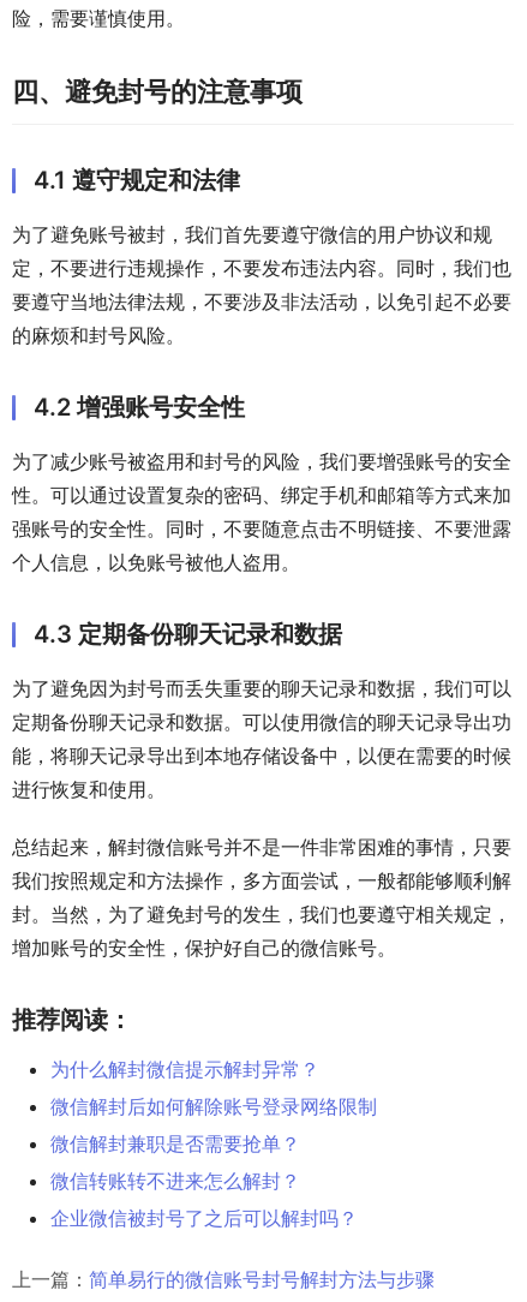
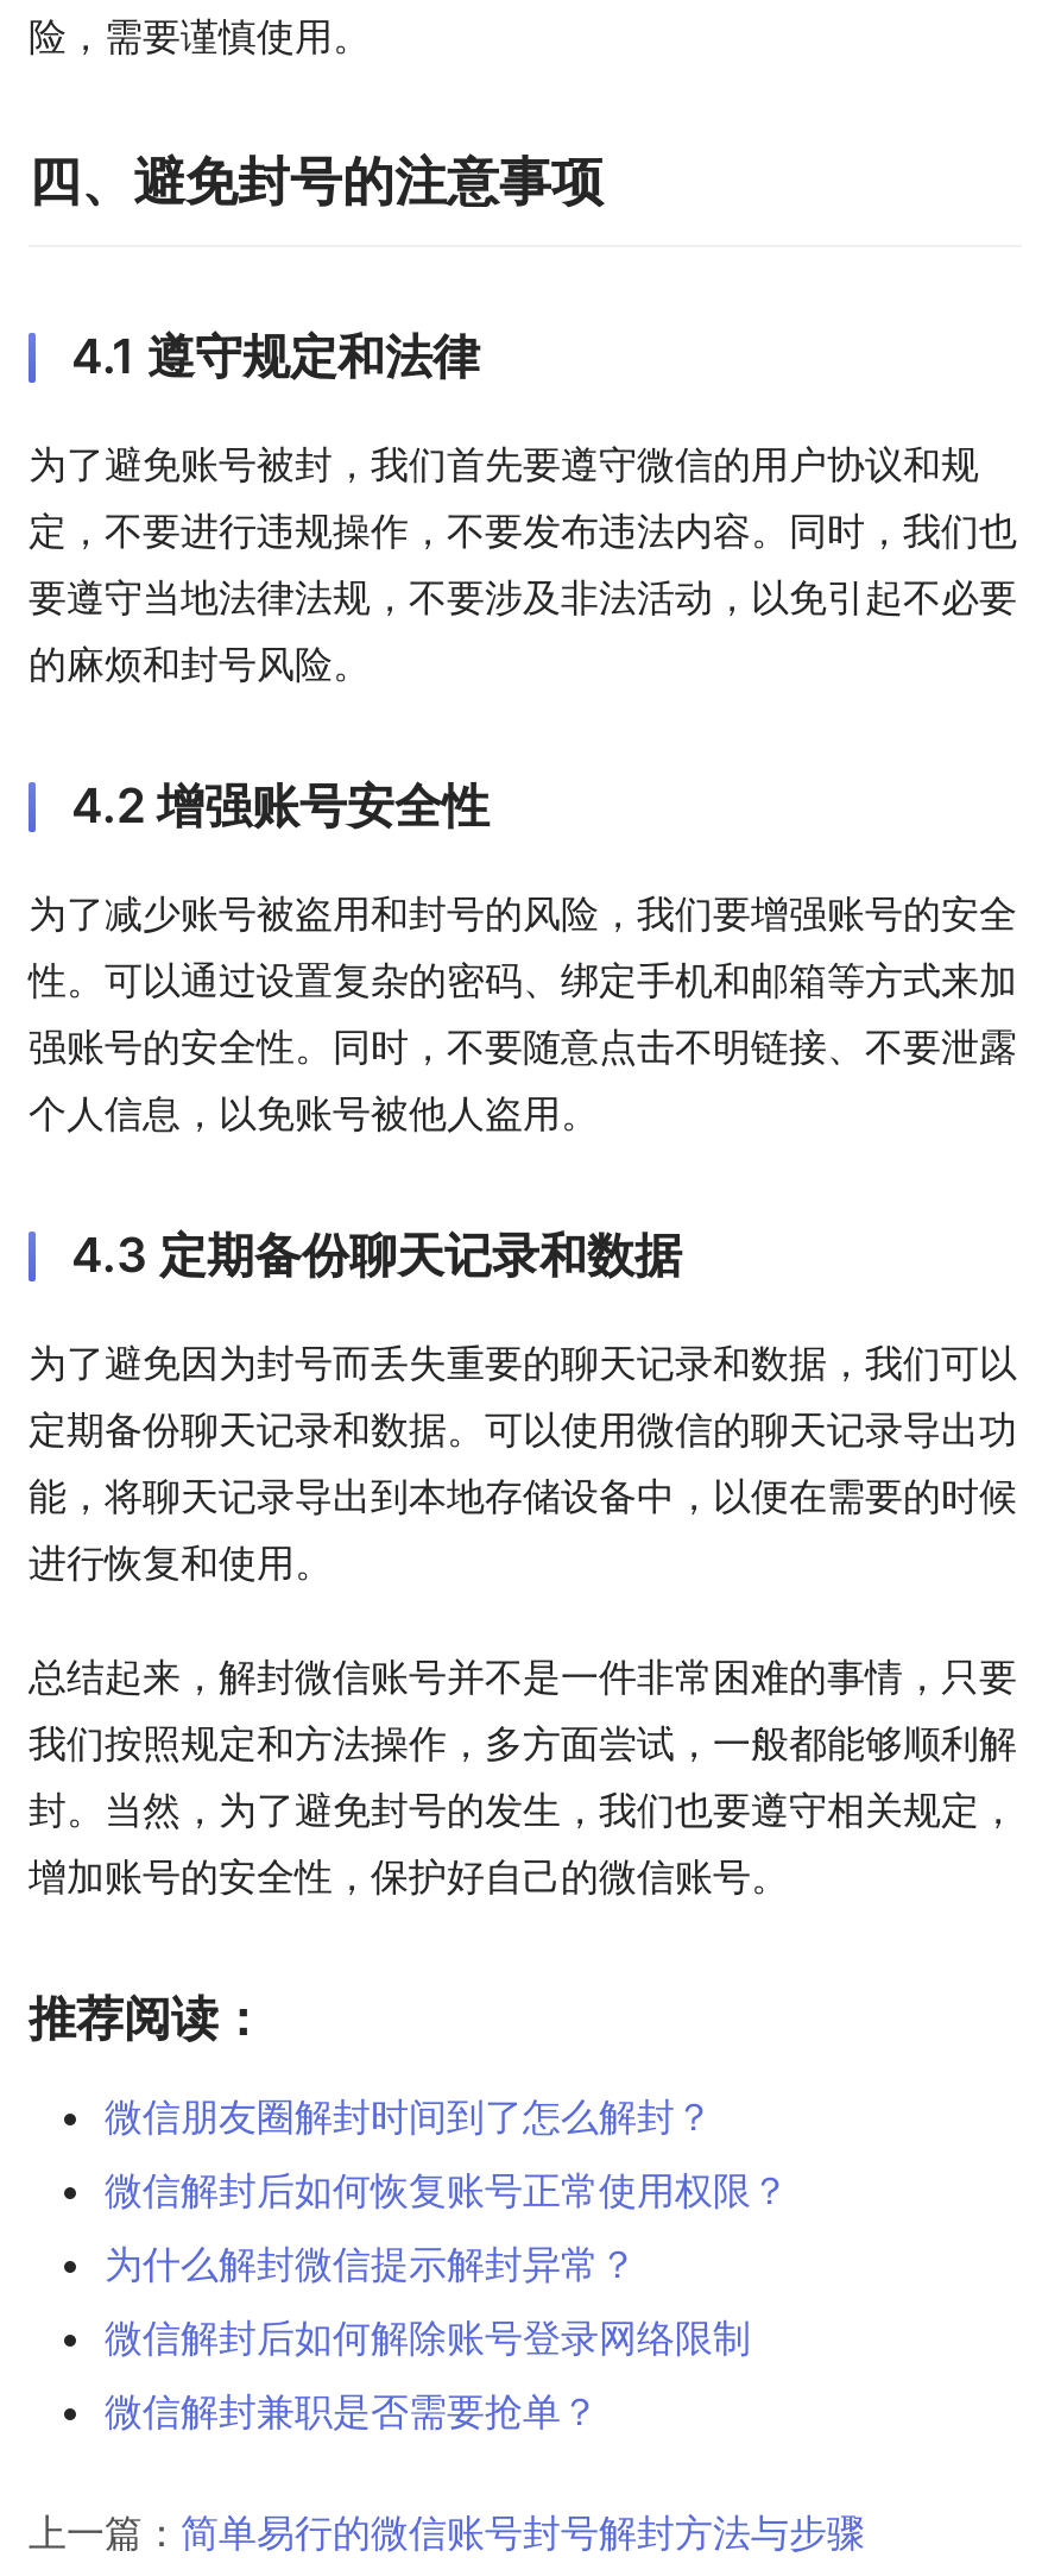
+ 微信朋友圈解封时间到了怎么解封？
+ 微信解封后如何恢复账号正常使用权限？

moved down: 为什么解封微信提示解封异常？ | 微信解封后如何解除账号登录网络限制 | 微信解封兼职是否需要抢单？

- 微信转账转不进来怎么解封？
- 企业微信被封号了之后可以解封吗？
